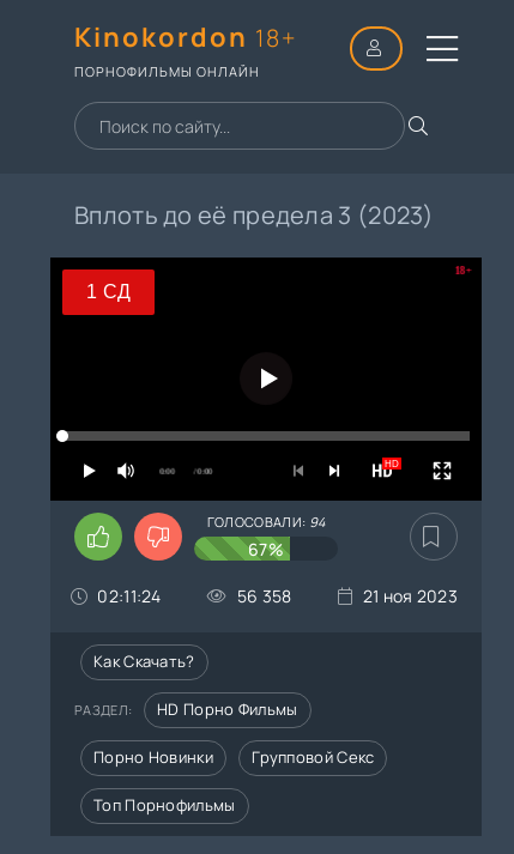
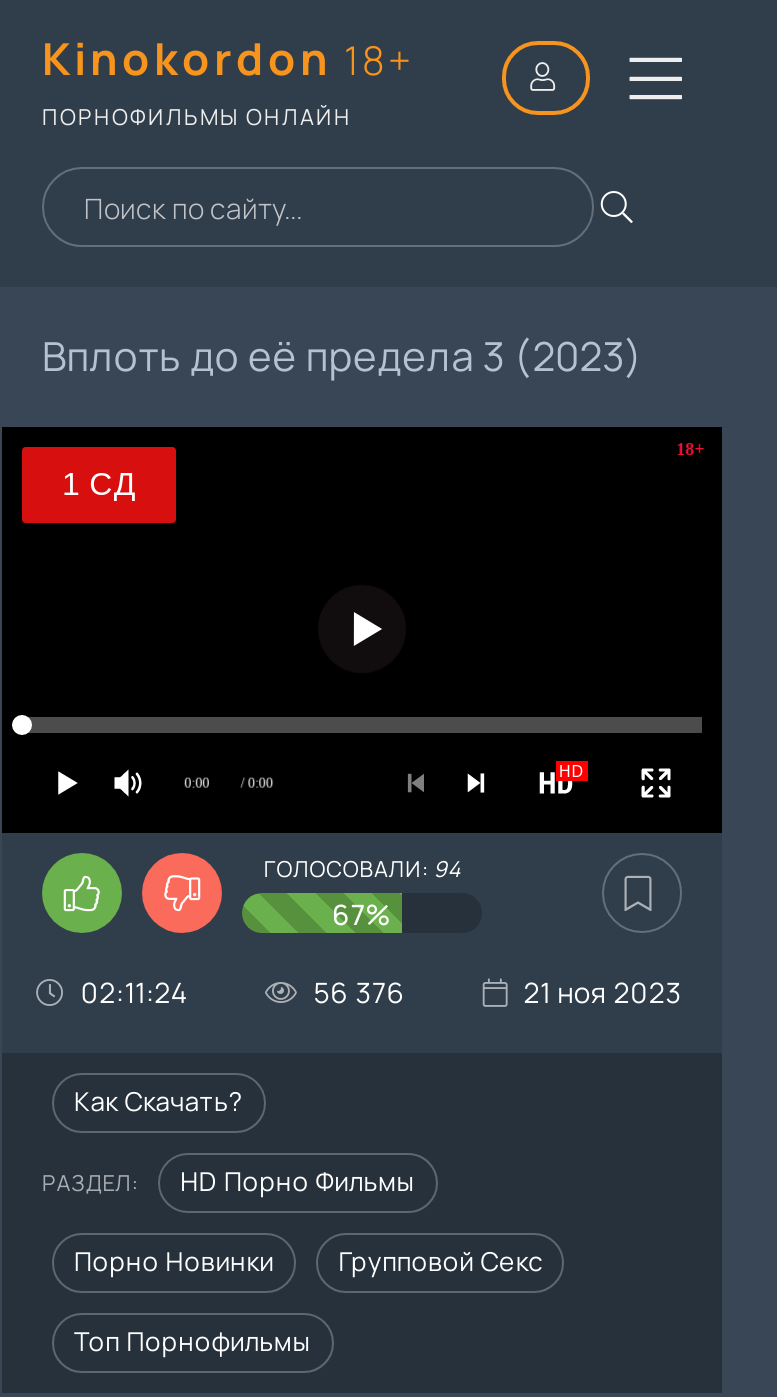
- 56 358
+ 56 376
